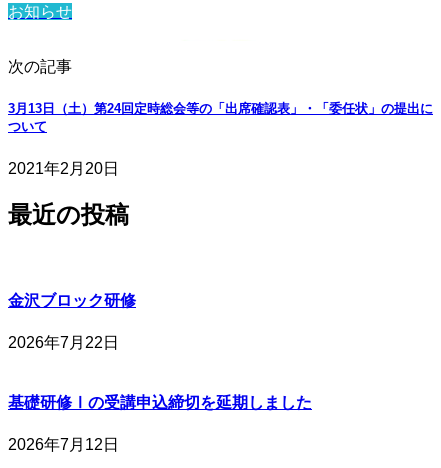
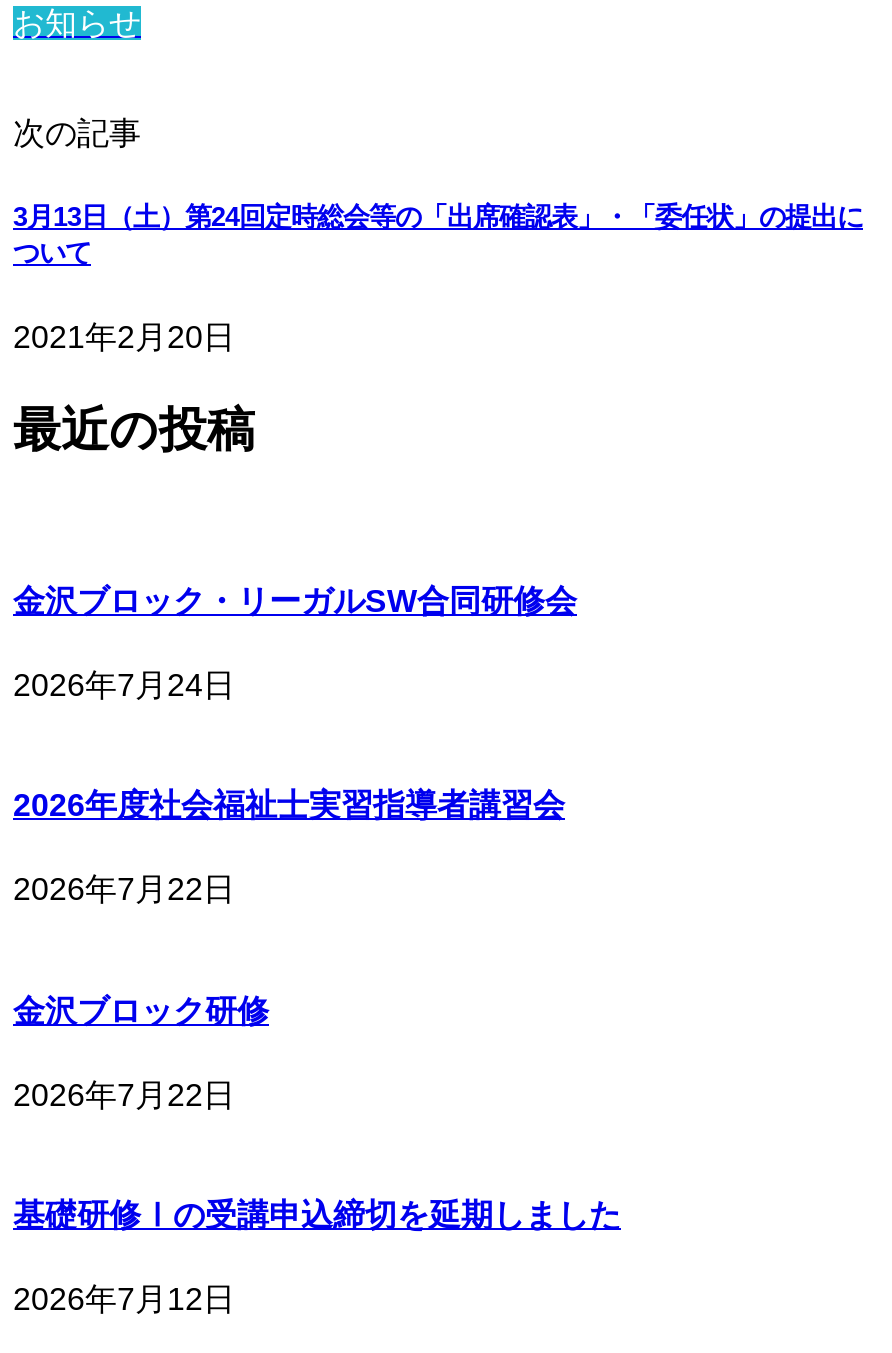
+ 金沢ブロック・リーガルSW合同研修会
+ 2026年7月24日

+ 2026年度社会福祉士実習指導者講習会
+ 2026年7月22日
